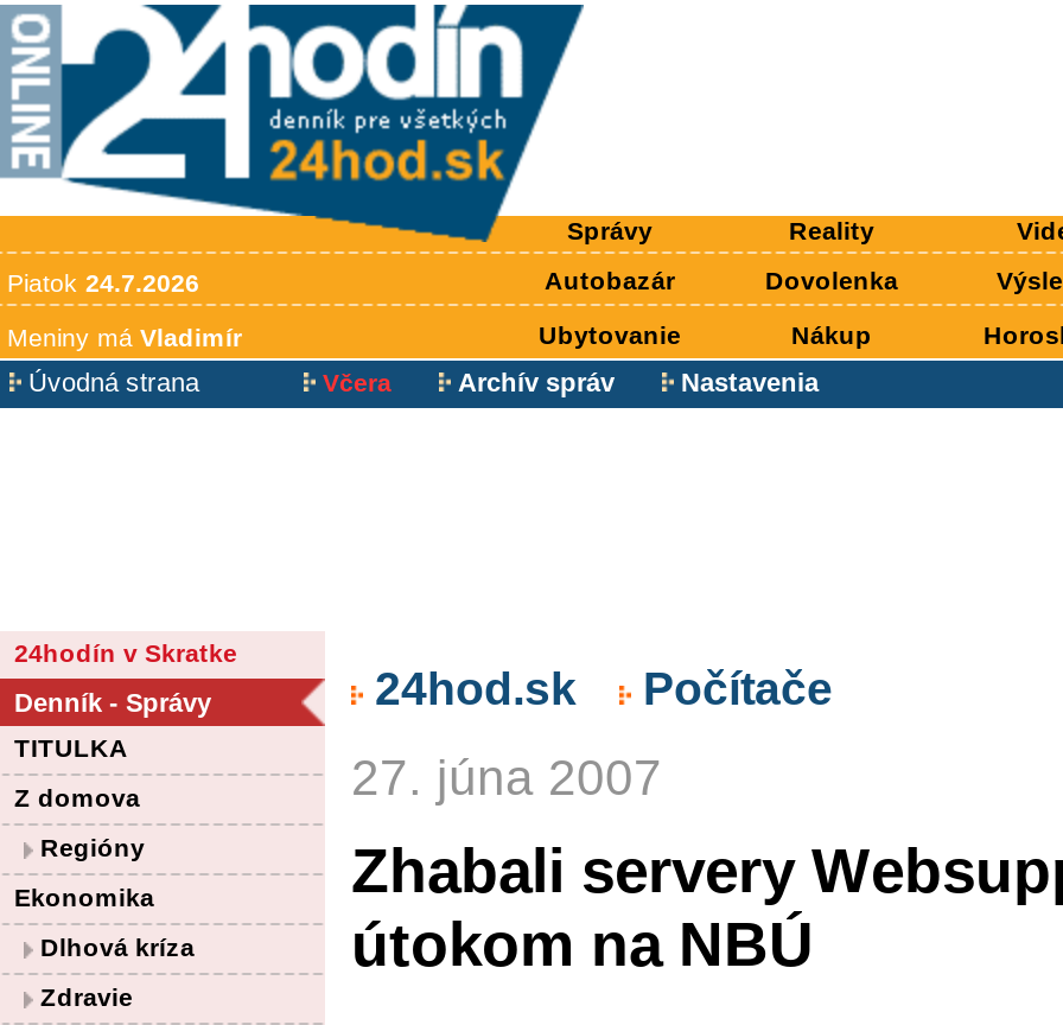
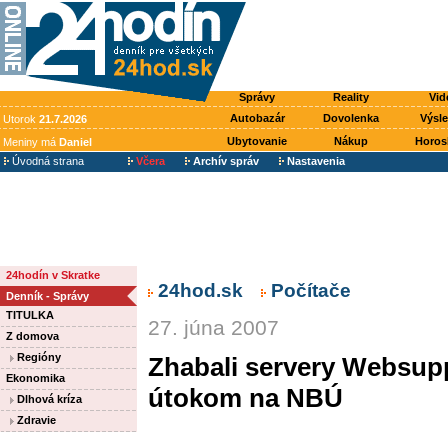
- Piatok 24.7.2026
+ Utorok 21.7.2026

- Meniny má Vladimír
+ Meniny má Daniel
